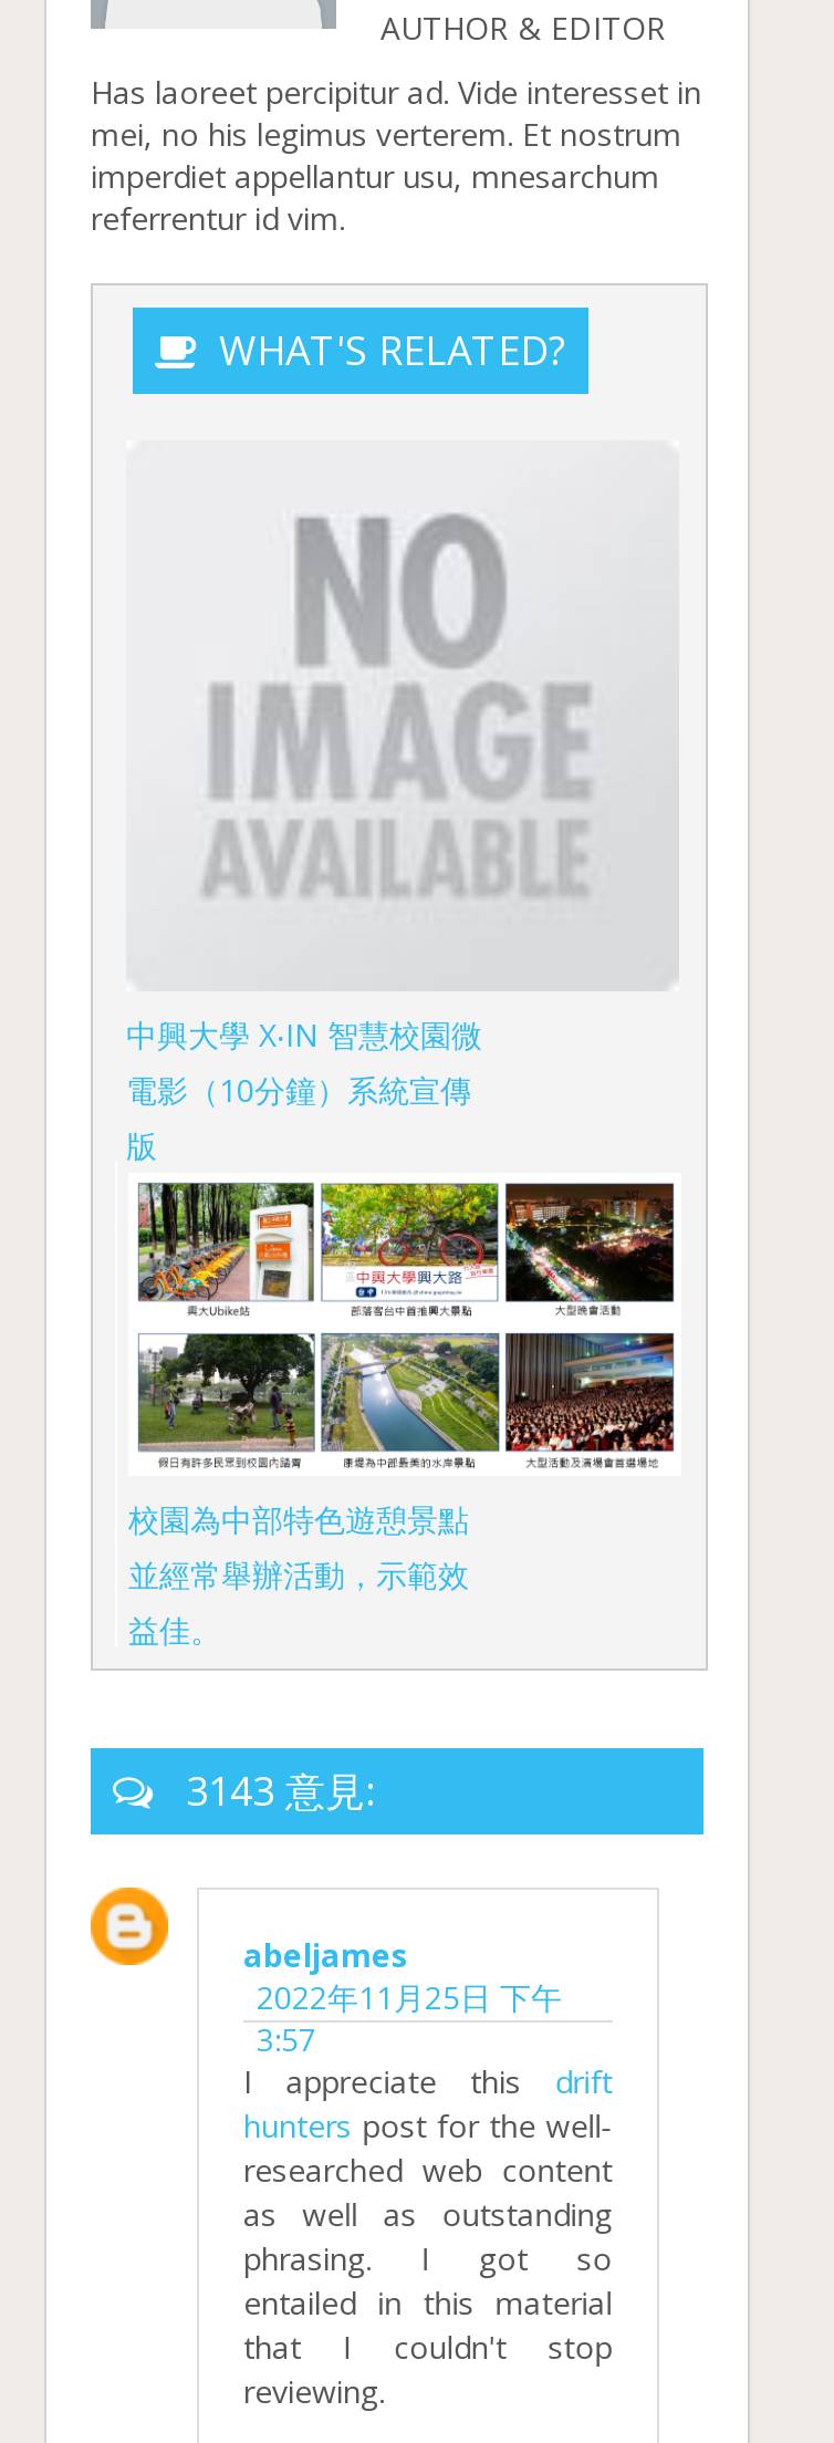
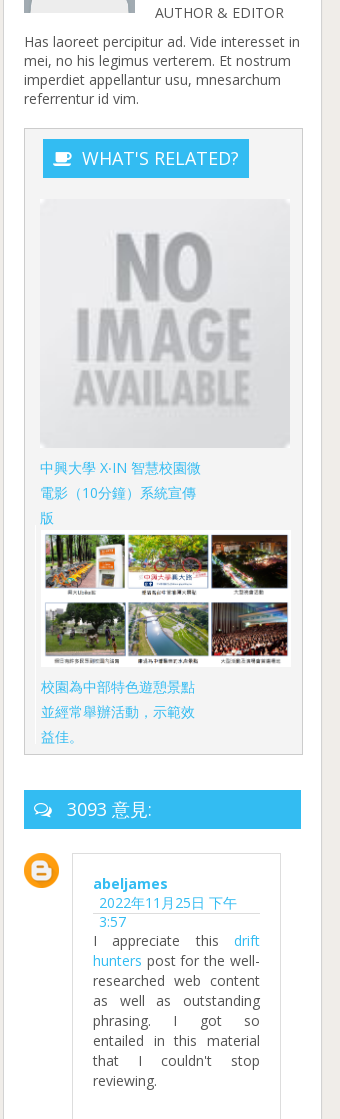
- 3143 意見:
+ 3093 意見:
